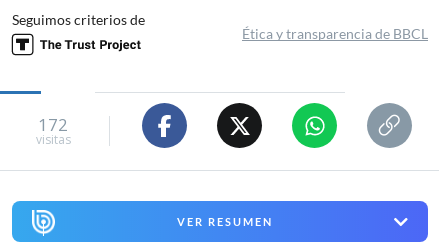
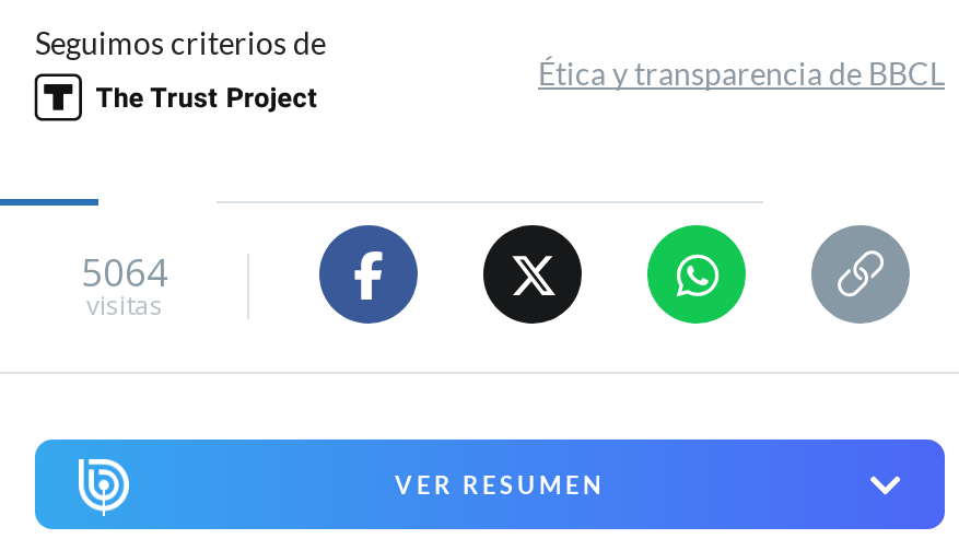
- 172
+ 5064
